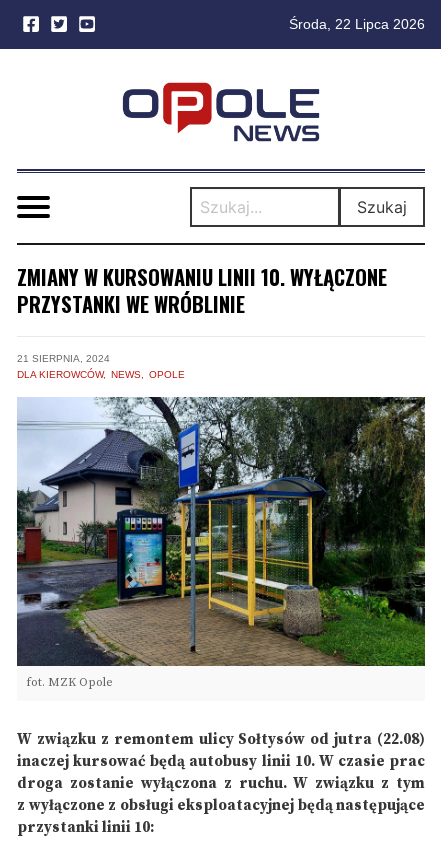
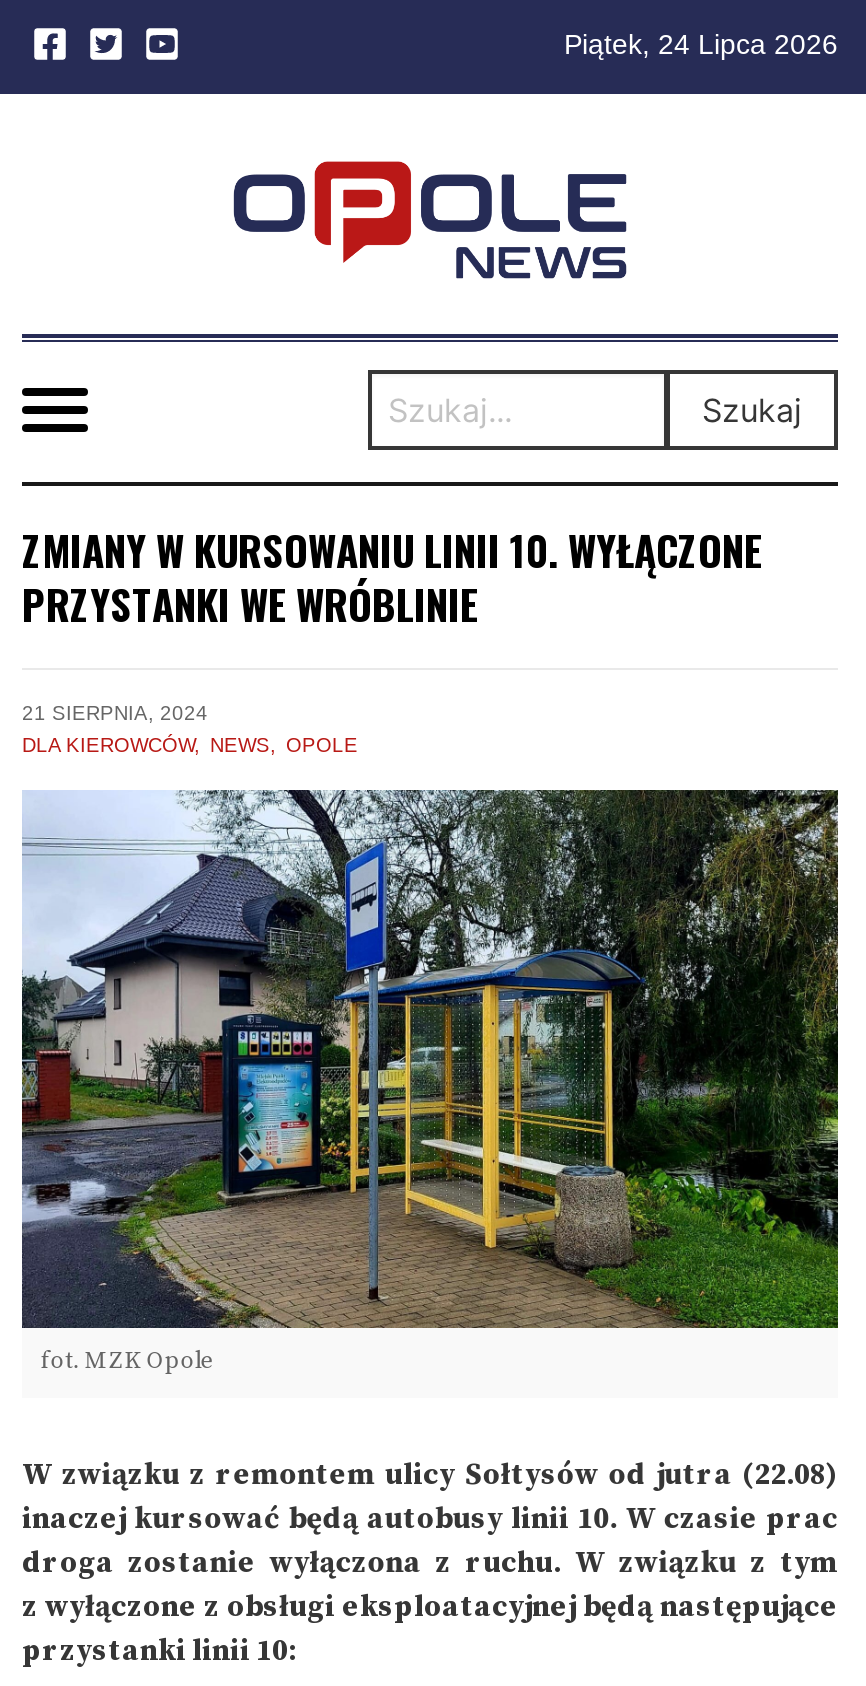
- Środa, 22 Lipca 2026
+ Piątek, 24 Lipca 2026
